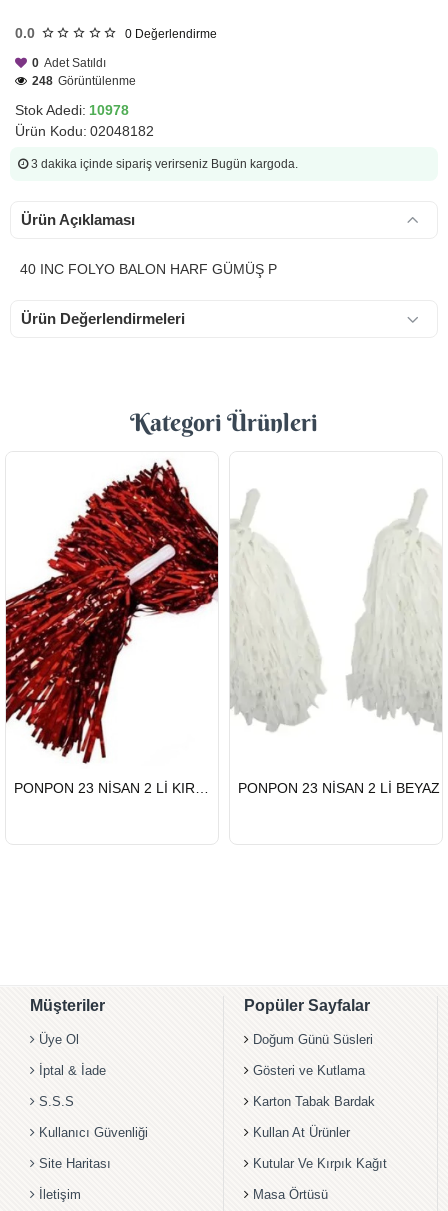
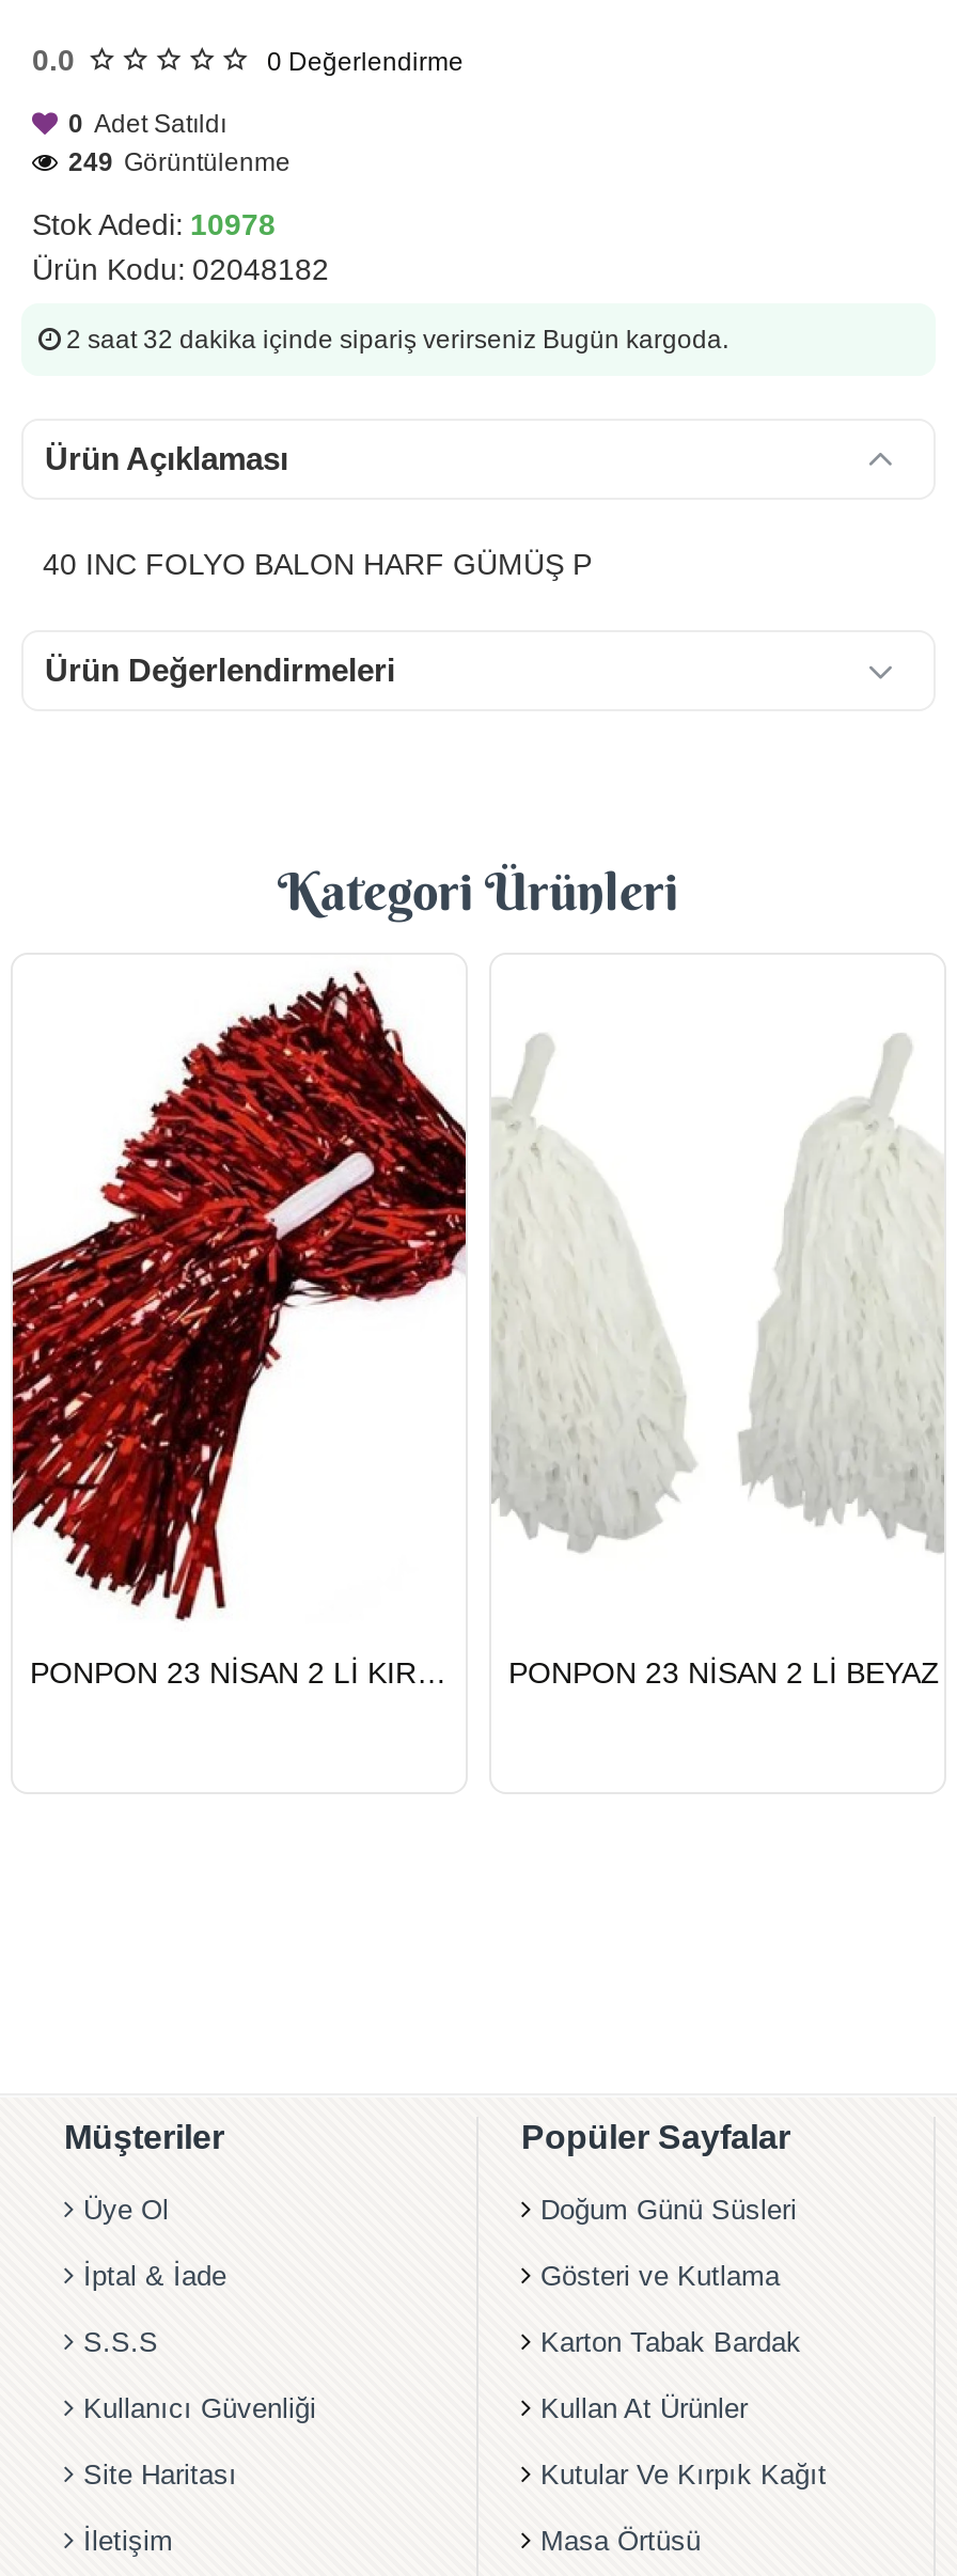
- 248 Görüntülenme
+ 249 Görüntülenme

- 3 dakika içinde sipariş verirseniz Bugün kargoda.
+ 2 saat 32 dakika içinde sipariş verirseniz Bugün kargoda.
